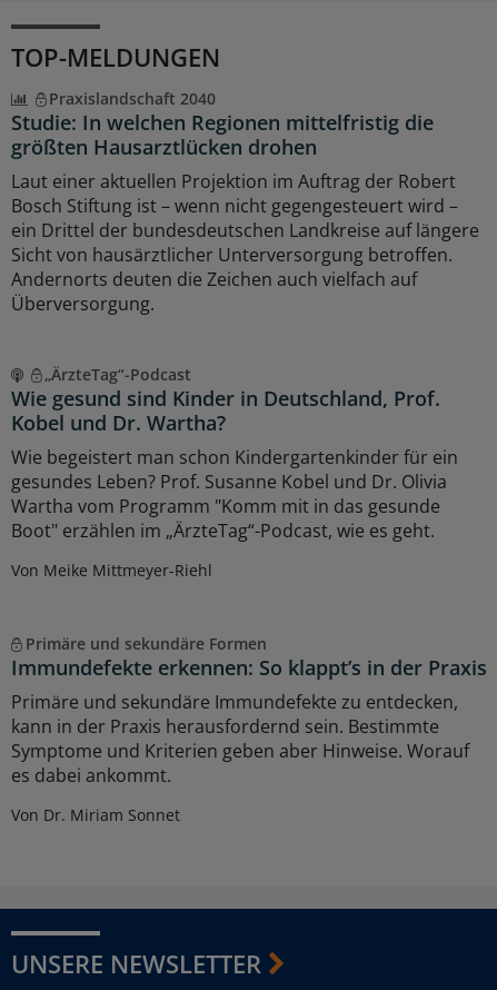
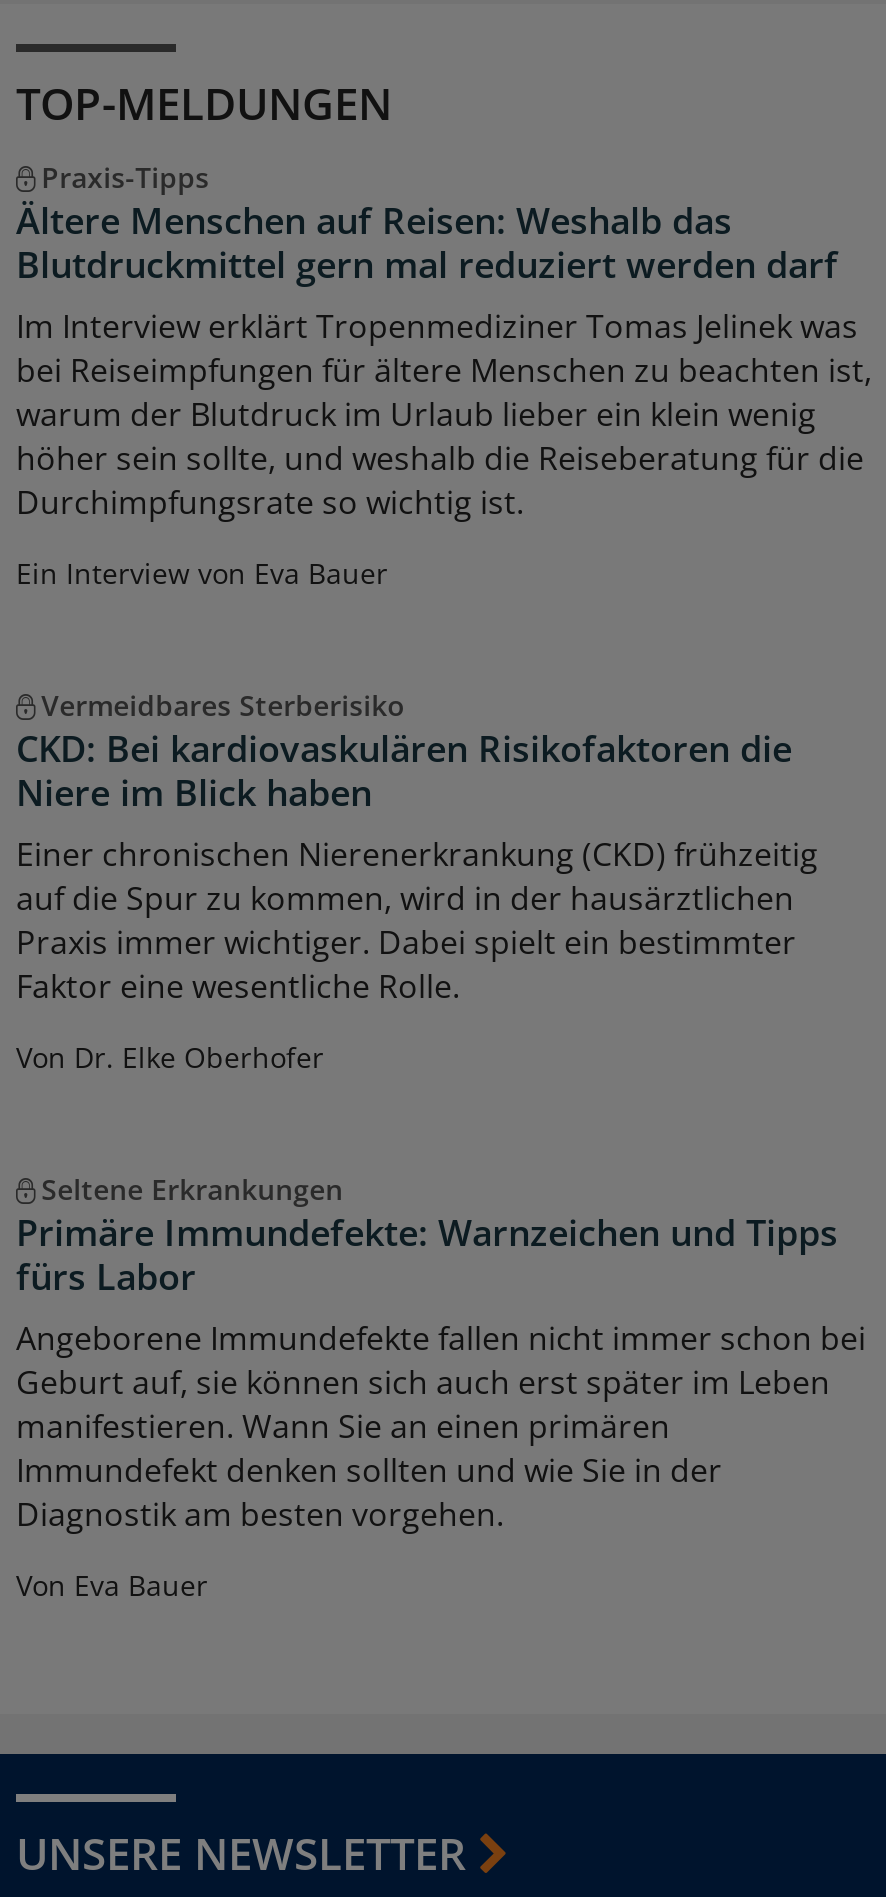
- Praxislandschaft 2040
- Studie: In welchen Regionen mittelfristig die
- größten Hausarztlücken drohen
- Laut einer aktuellen Projektion im Auftrag der Robert
- Bosch Stiftung ist – wenn nicht gegengesteuert wird –
- ein Drittel der bundesdeutschen Landkreise auf längere
- Sicht von hausärztlicher Unterversorgung betroffen.
- Andernorts deuten die Zeichen auch vielfach auf
- Überversorgung.
- „ÄrzteTag“-Podcast
- Wie gesund sind Kinder in Deutschland, Prof.
- Kobel und Dr. Wartha?
- Wie begeistert man schon Kindergartenkinder für ein
- gesundes Leben? Prof. Susanne Kobel und Dr. Olivia
- Wartha vom Programm "Komm mit in das gesunde
- Boot" erzählen im „ÄrzteTag“-Podcast, wie es geht.
- Von Meike Mittmeyer-Riehl
- Primäre und sekundäre Formen
- Immundefekte erkennen: So klappt’s in der Praxis
- Primäre und sekundäre Immundefekte zu entdecken,
- kann in der Praxis herausfordernd sein. Bestimmte
- Symptome und Kriterien geben aber Hinweise. Worauf
- es dabei ankommt.
- Von Dr. Miriam Sonnet
+ Praxis-Tipps
+ Ältere Menschen auf Reisen: Weshalb das
+ Blutdruckmittel gern mal reduziert werden darf
+ Im Interview erklärt Tropenmediziner Tomas Jelinek was
+ bei Reiseimpfungen für ältere Menschen zu beachten ist,
+ warum der Blutdruck im Urlaub lieber ein klein wenig
+ höher sein sollte, und weshalb die Reiseberatung für die
+ Durchimpfungsrate so wichtig ist.
+ Ein Interview von Eva Bauer
+ Vermeidbares Sterberisiko
+ CKD: Bei kardiovaskulären Risikofaktoren die
+ Niere im Blick haben
+ Einer chronischen Nierenerkrankung (CKD) frühzeitig
+ auf die Spur zu kommen, wird in der hausärztlichen
+ Praxis immer wichtiger. Dabei spielt ein bestimmter
+ Faktor eine wesentliche Rolle.
+ Von Dr. Elke Oberhofer
+ Seltene Erkrankungen
+ Primäre Immundefekte: Warnzeichen und Tipps
+ fürs Labor
+ Angeborene Immundefekte fallen nicht immer schon bei
+ Geburt auf, sie können sich auch erst später im Leben
+ manifestieren. Wann Sie an einen primären
+ Immundefekt denken sollten und wie Sie in der
+ Diagnostik am besten vorgehen.
+ Von Eva Bauer
